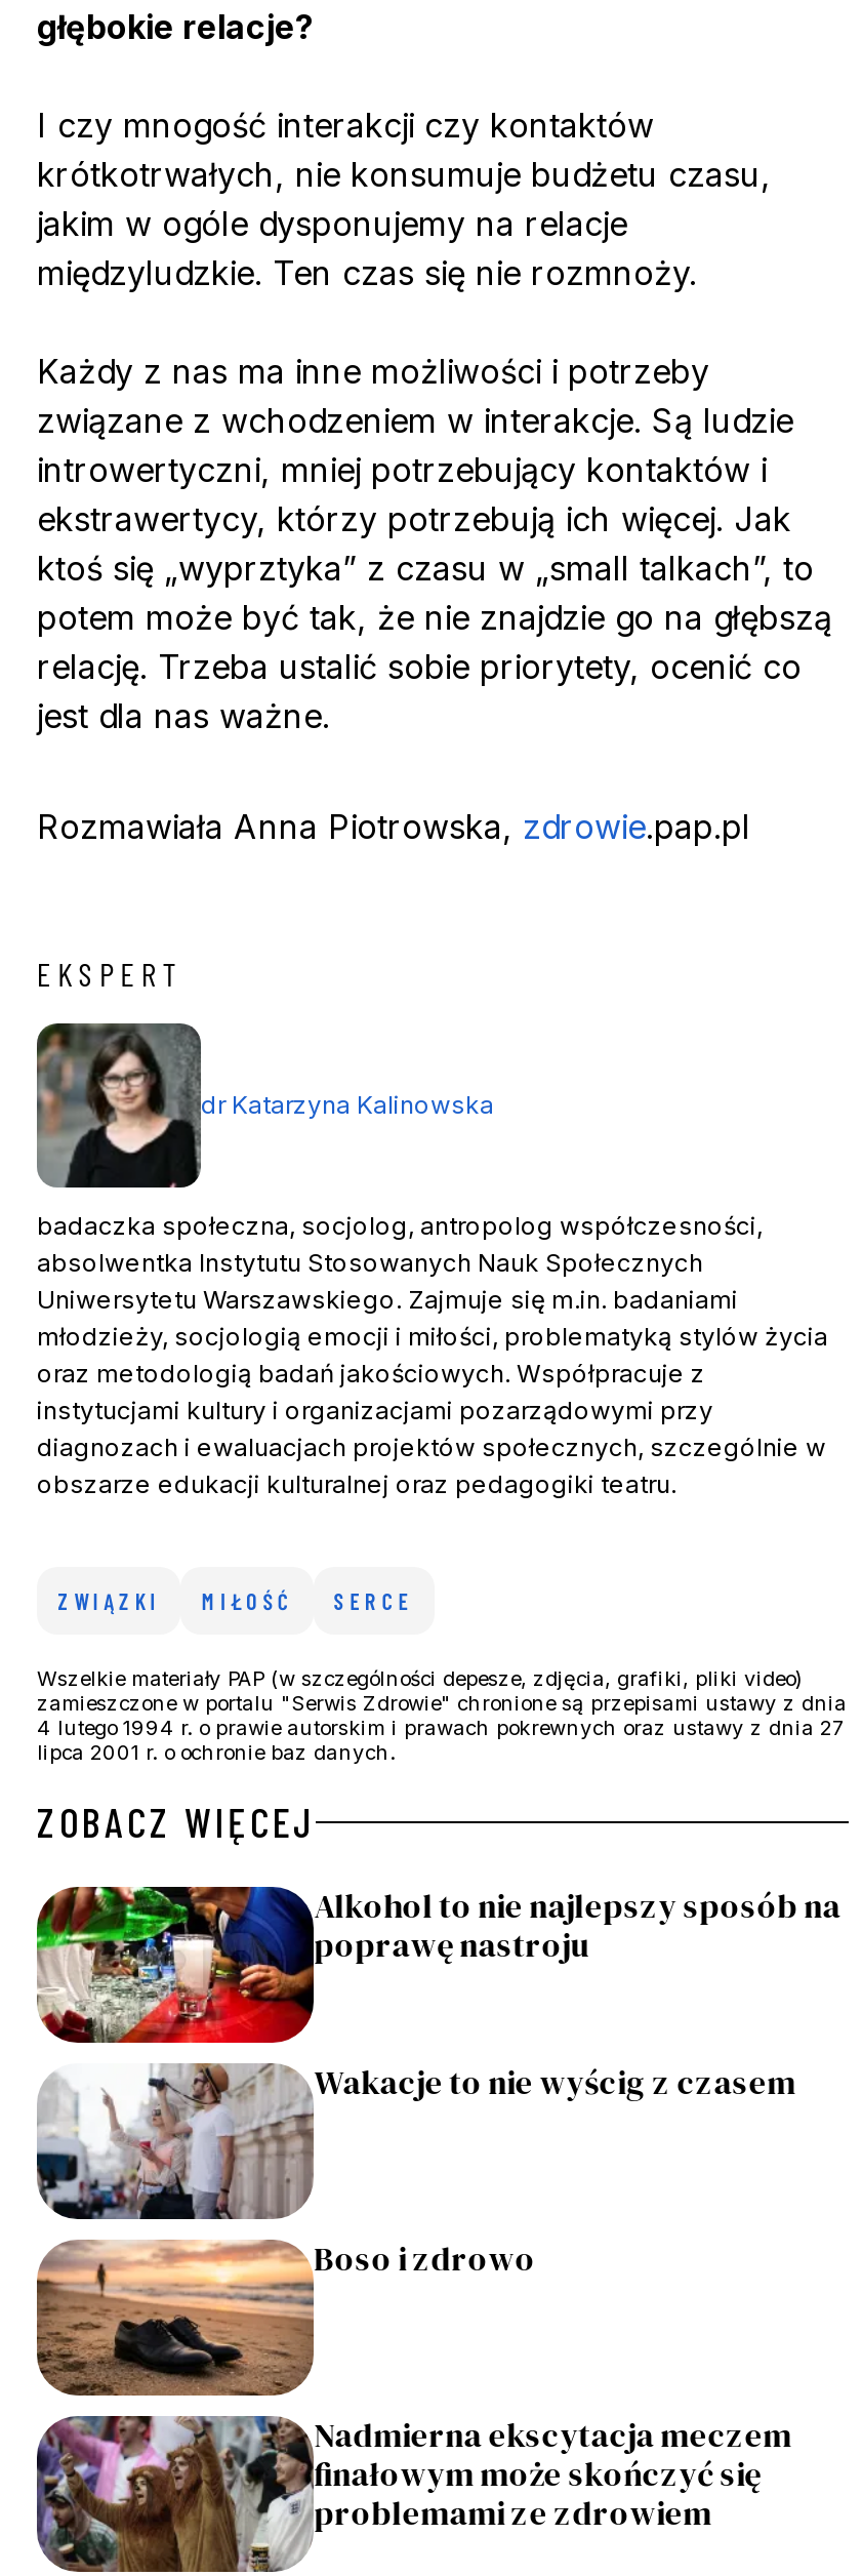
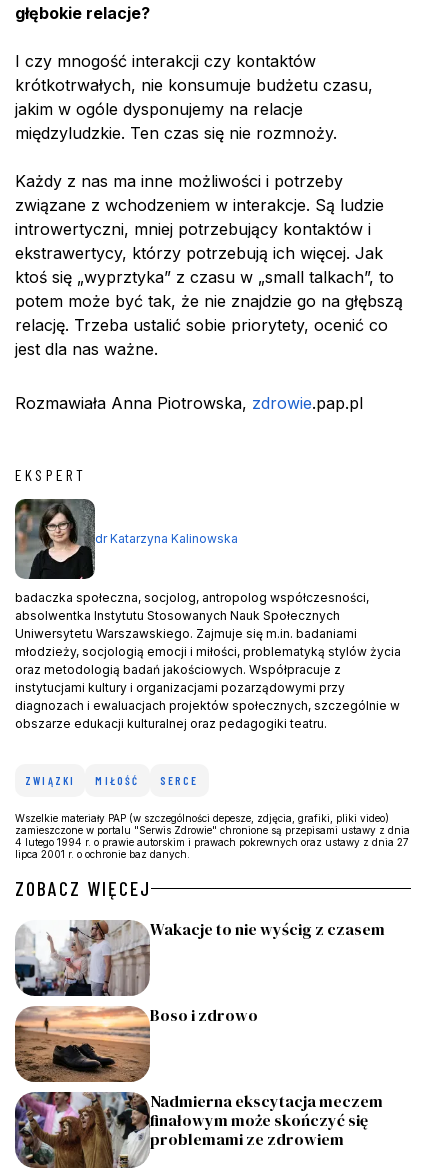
- [image]
- Alkohol to nie najlepszy sposób na
- poprawę nastroju
